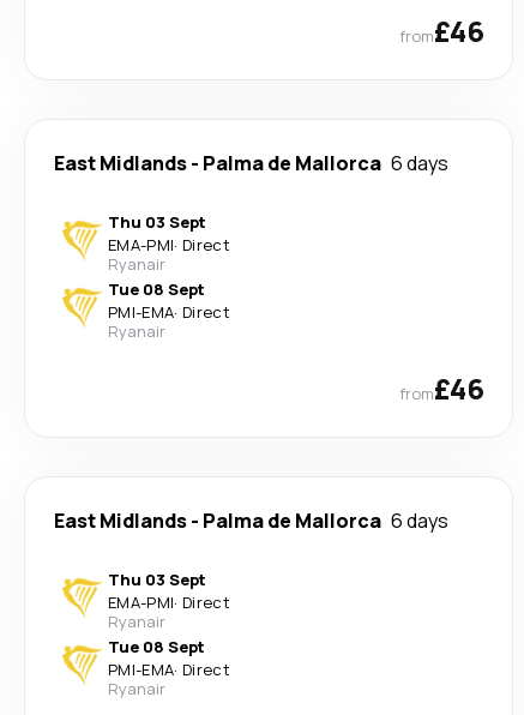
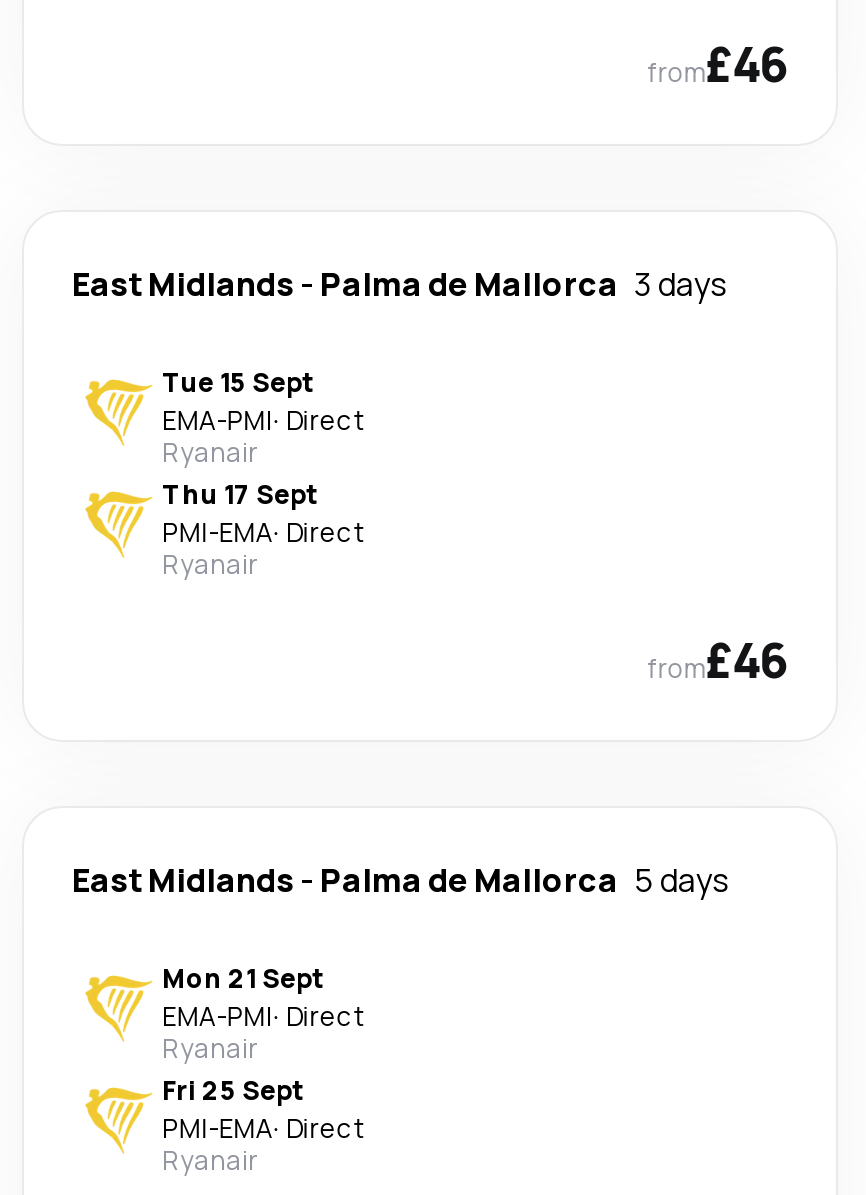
- East Midlands - Palma de Mallorca 6 days
+ East Midlands - Palma de Mallorca 3 days

- Thu 03 Sept
+ Tue 15 Sept

- Tue 08 Sept
+ Thu 17 Sept

- East Midlands - Palma de Mallorca 6 days
+ East Midlands - Palma de Mallorca 5 days

- Thu 03 Sept
+ Mon 21 Sept

- Tue 08 Sept
+ Fri 25 Sept
